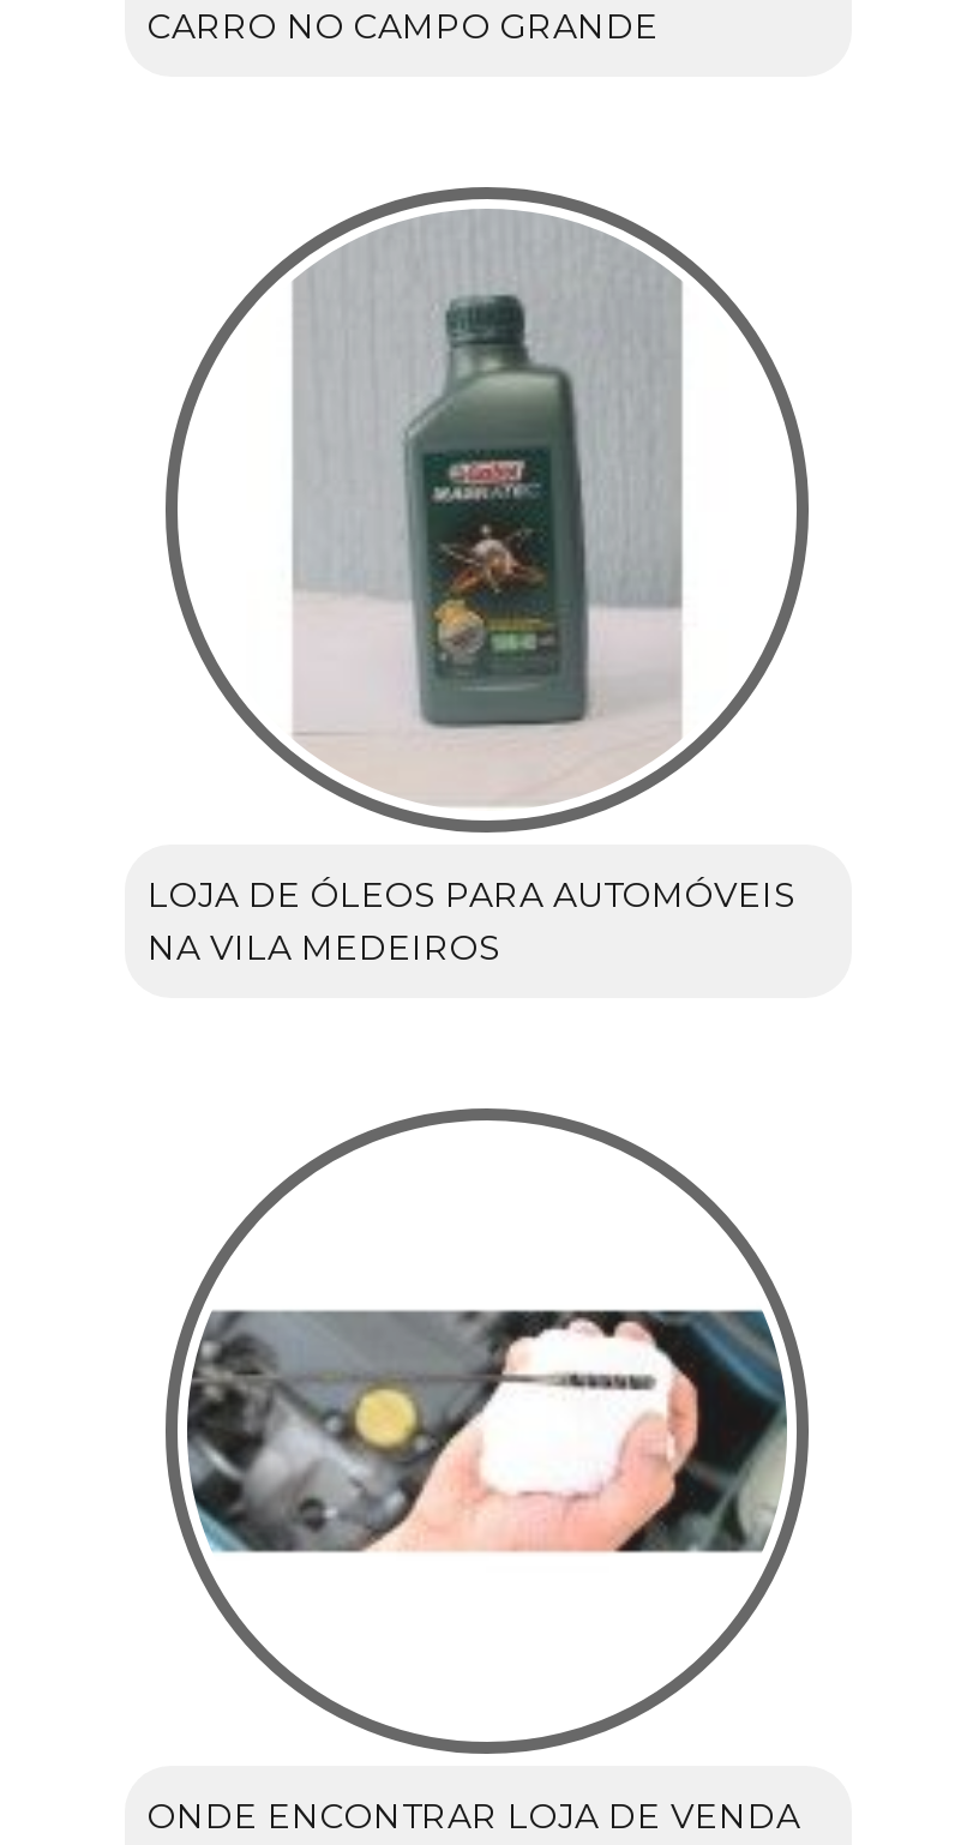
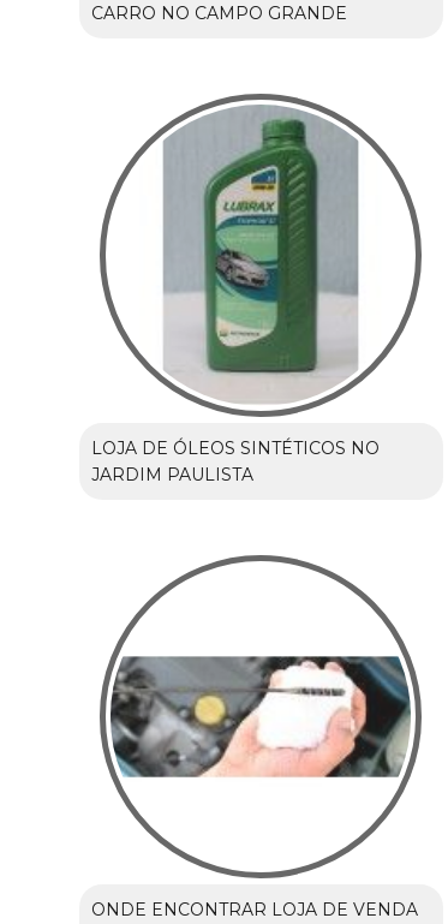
- [image]
+ [image]

- LOJA DE ÓLEOS PARA AUTOMÓVEIS
- NA VILA MEDEIROS
+ LOJA DE ÓLEOS SINTÉTICOS NO
+ JARDIM PAULISTA
